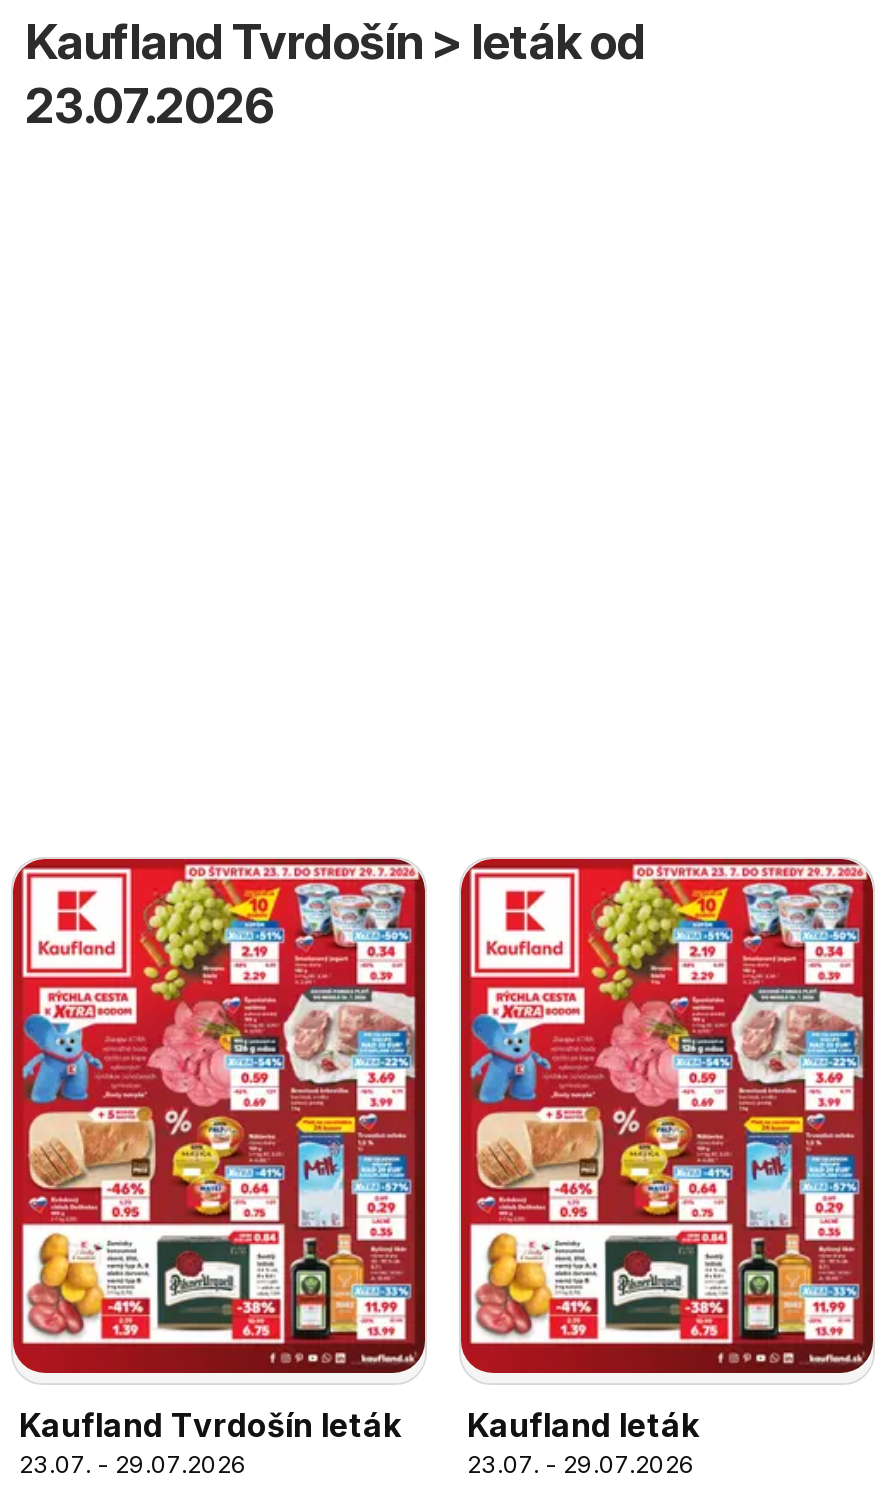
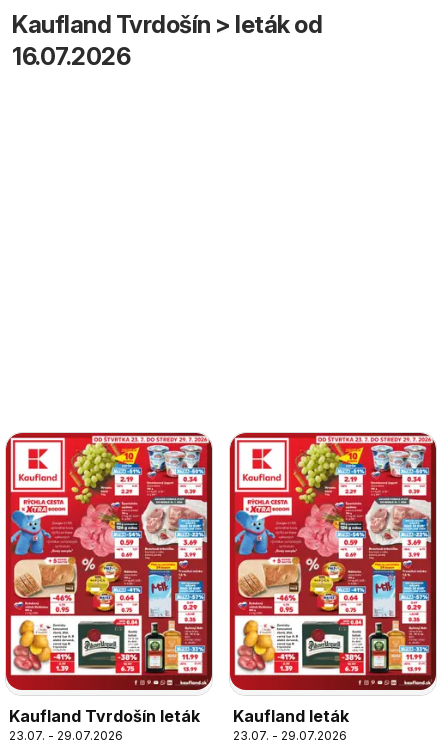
- 23.07.2026
+ 16.07.2026
